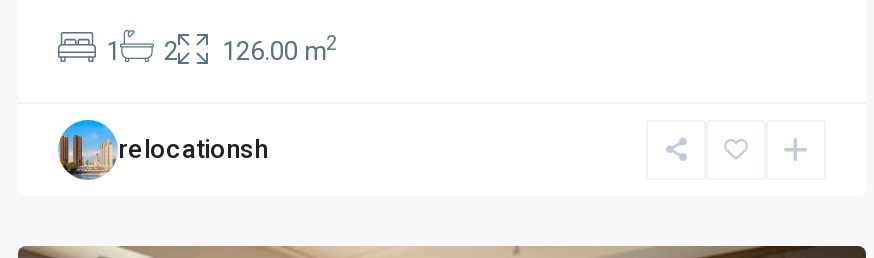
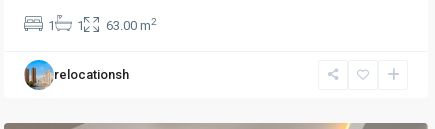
- 2
+ 1

- 126.00 m2
+ 63.00 m2
